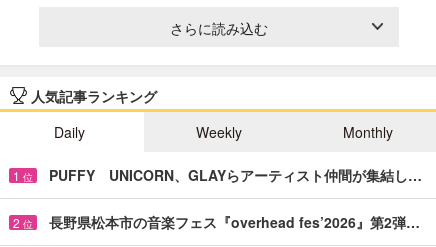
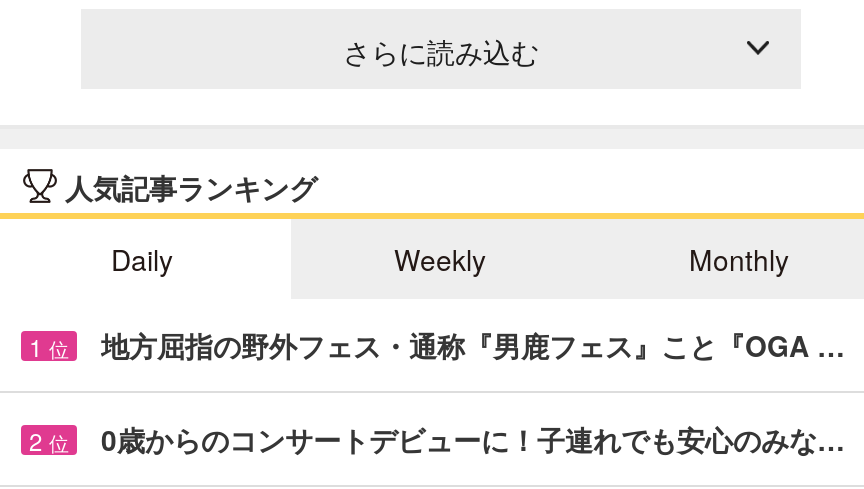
- PUFFY UNICORN、GLAYらアーティスト仲間が集結し…
+ 地方屈指の野外フェス・通称『男鹿フェス』こと『OGA …

- 長野県松本市の音楽フェス『overhead fes’2026』第2弾…
+ 0歳からのコンサートデビューに！子連れでも安心のみな…
